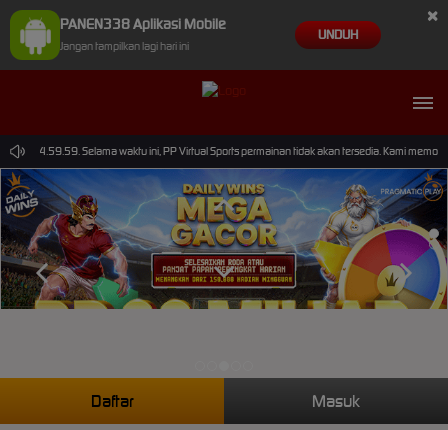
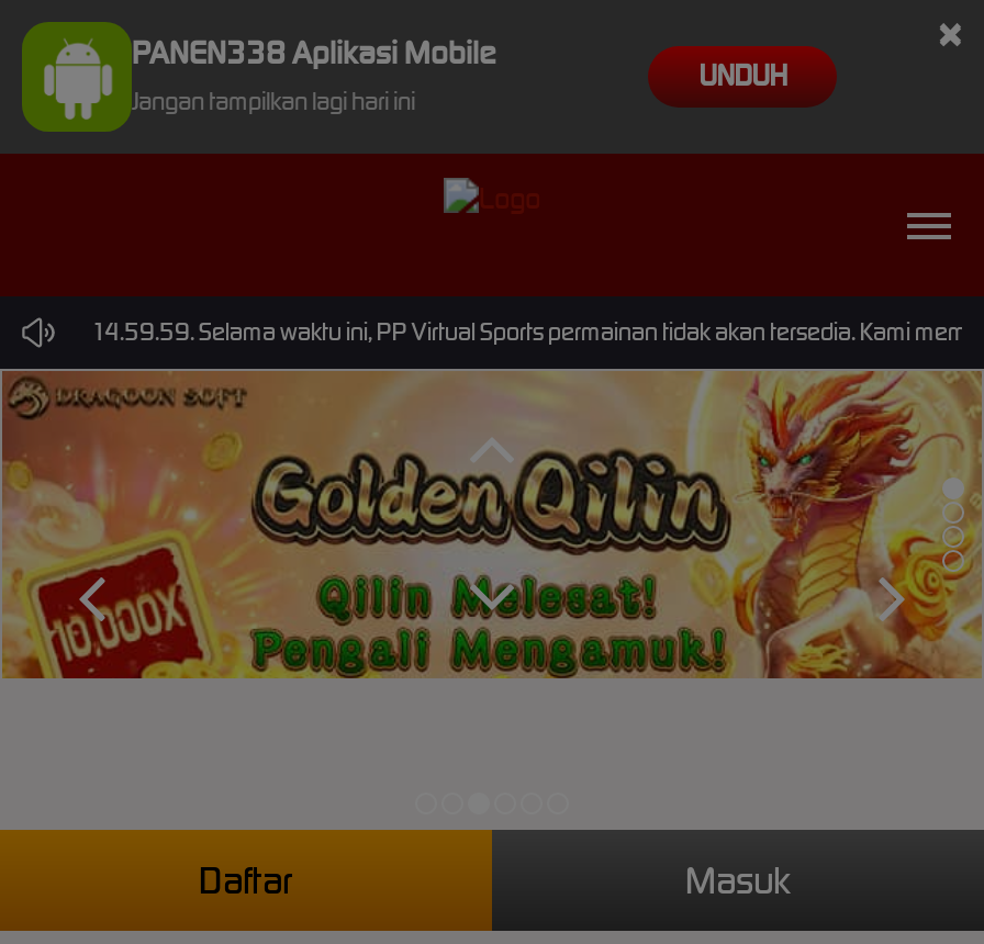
- [image]
+ [image]
